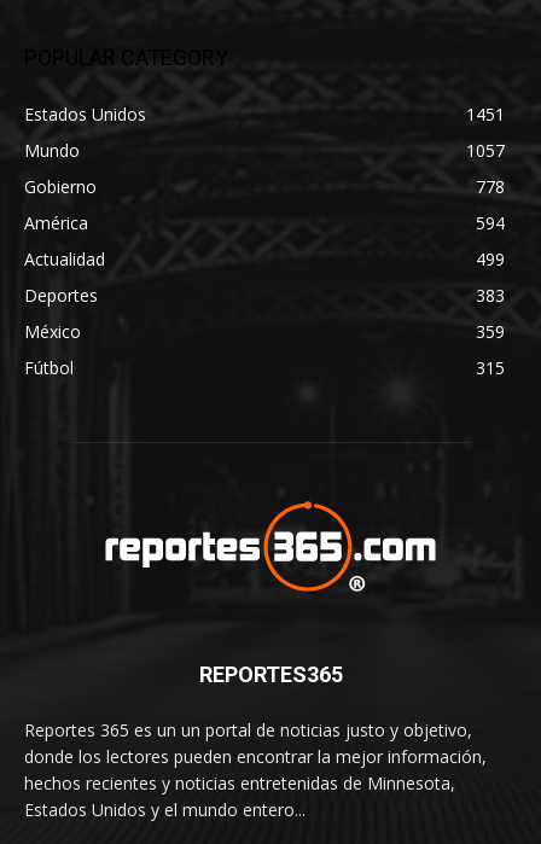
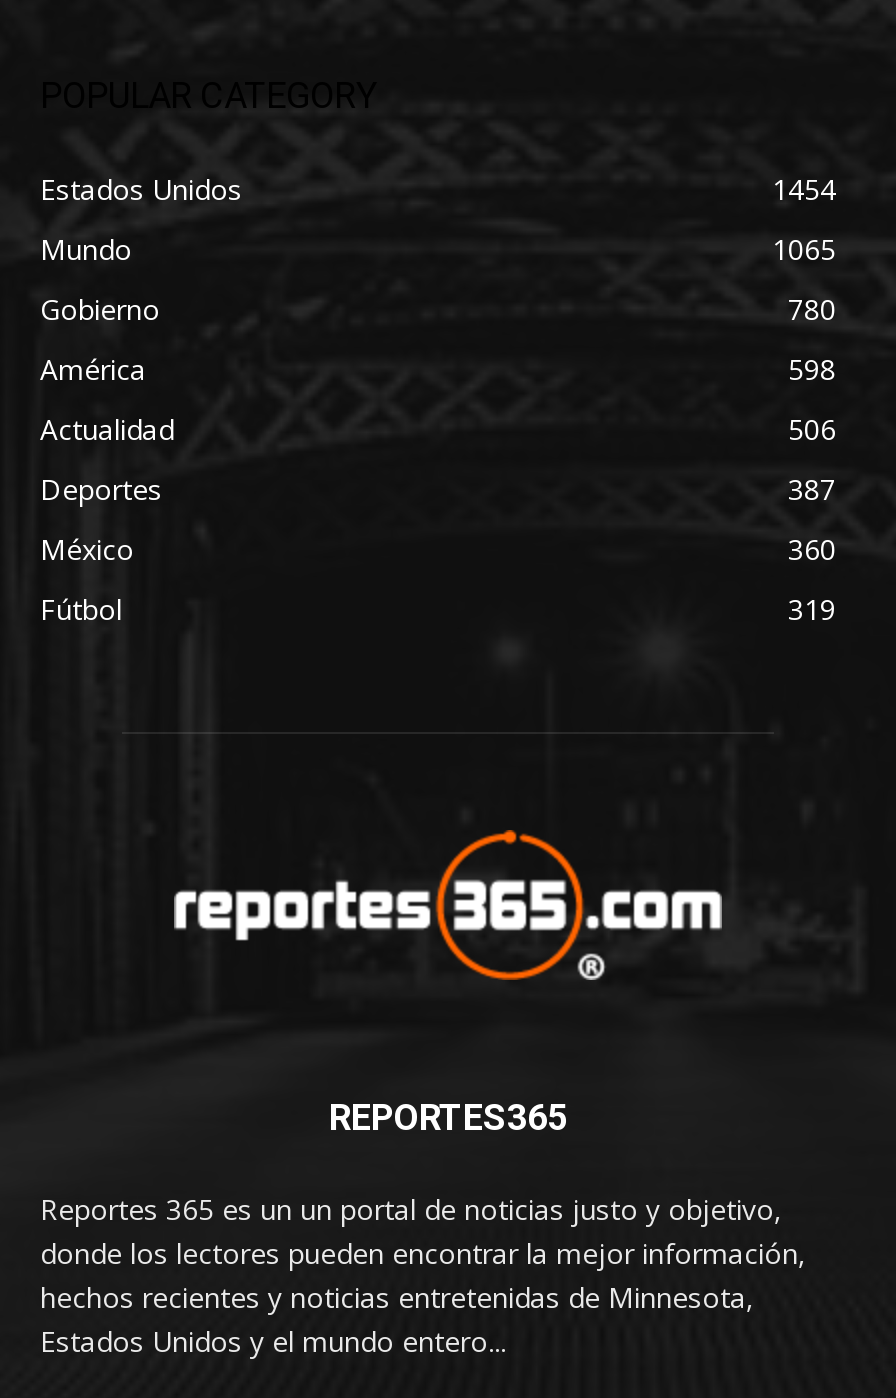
- 1451
+ 1454

- 1057
+ 1065

- 778
+ 780

- 594
+ 598

- 499
+ 506

- 383
+ 387

- 359
+ 360

- 315
+ 319
